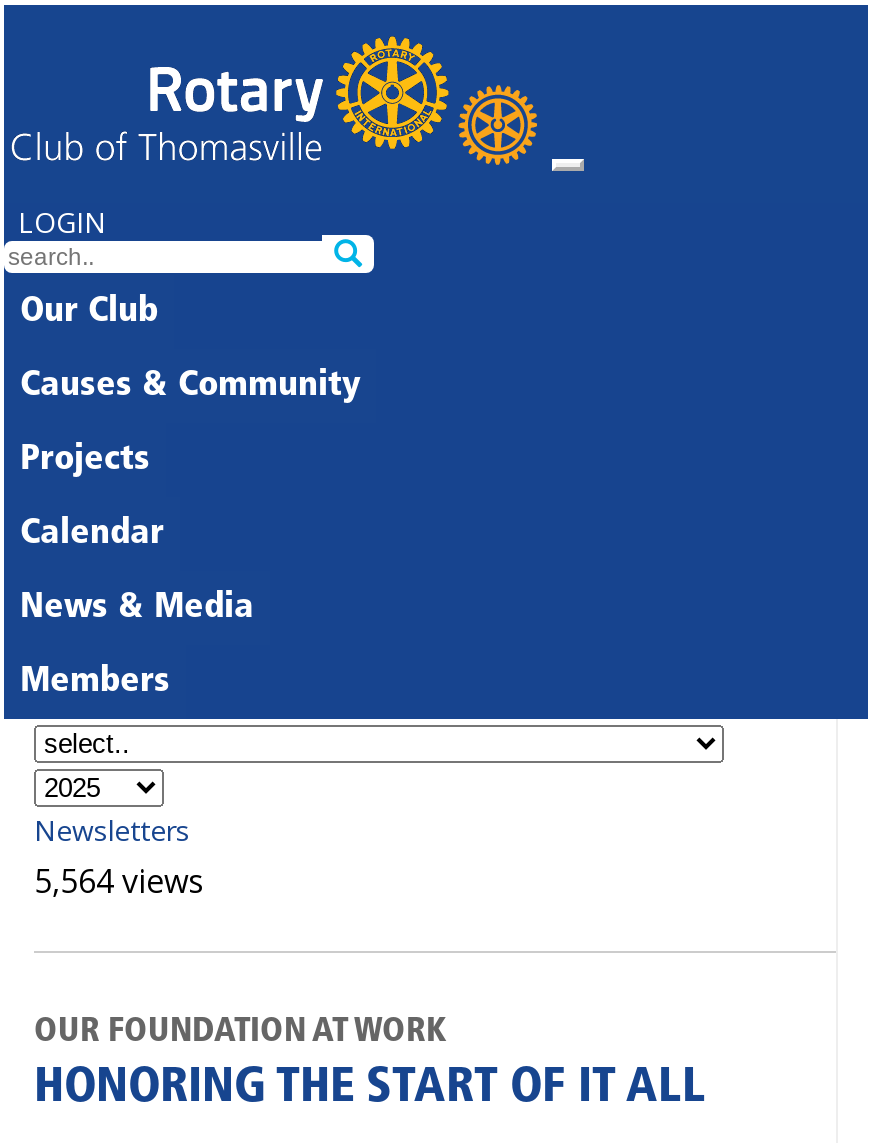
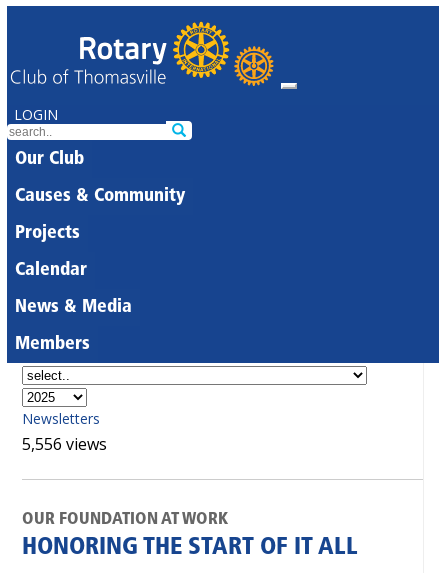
- 5,564 views
+ 5,556 views
